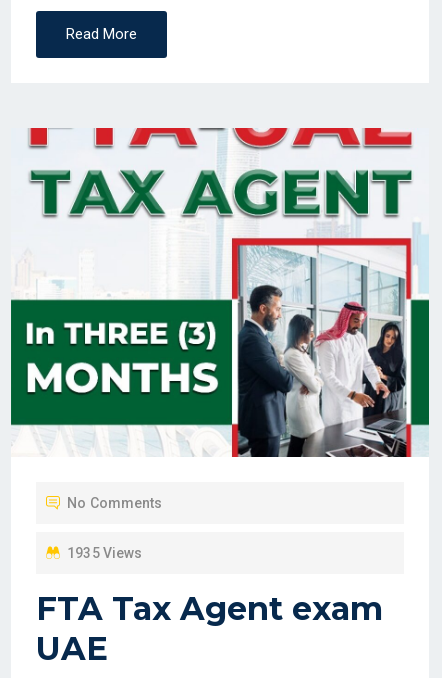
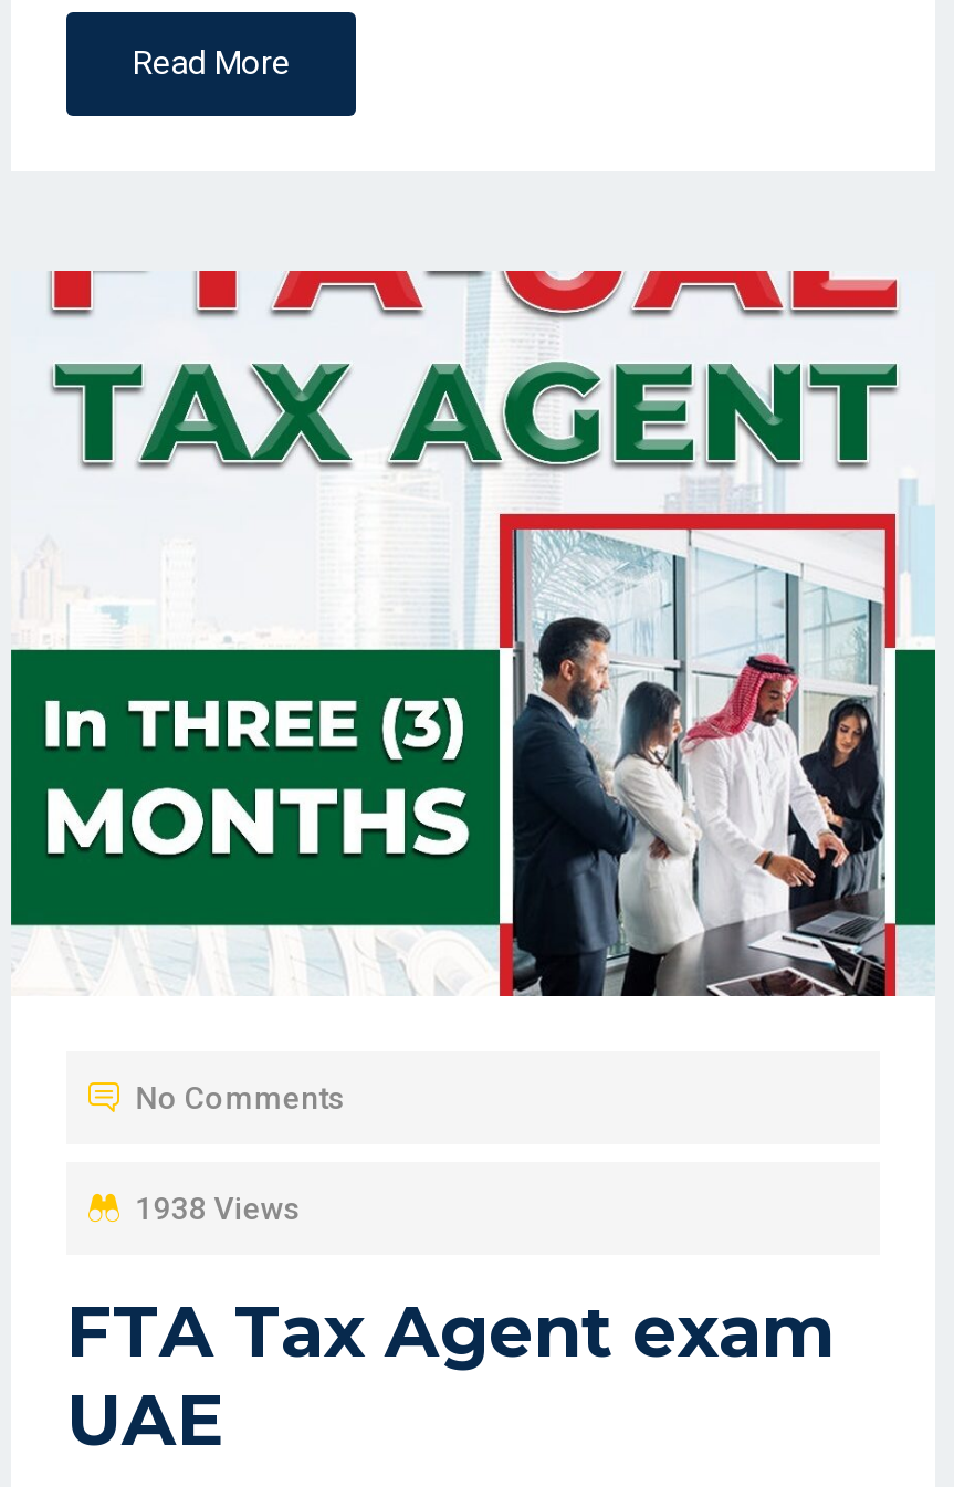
- 1935 Views
+ 1938 Views
